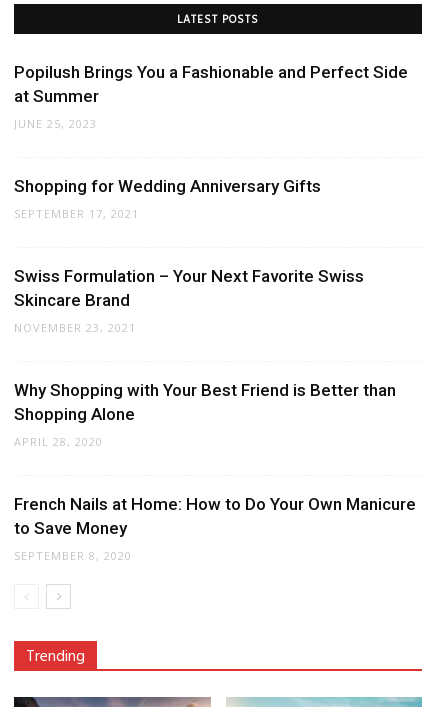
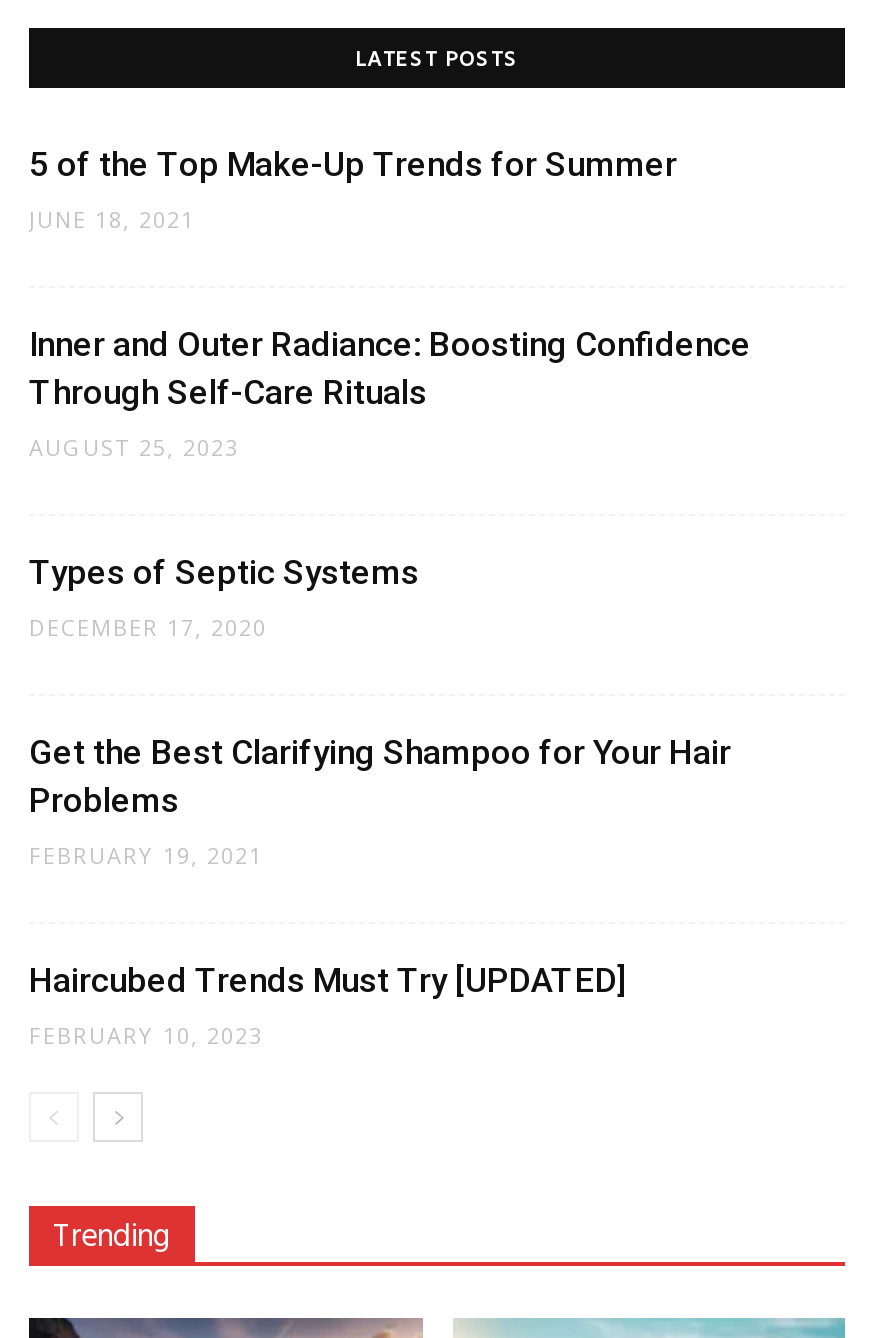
- Popilush Brings You a Fashionable and Perfect Side
- at Summer
+ 5 of the Top Make-Up Trends for Summer

- JUNE 25, 2023
+ JUNE 18, 2021

- Shopping for Wedding Anniversary Gifts
+ Inner and Outer Radiance: Boosting Confidence
+ Through Self-Care Rituals

- SEPTEMBER 17, 2021
+ AUGUST 25, 2023

- Swiss Formulation – Your Next Favorite Swiss
- Skincare Brand
+ Types of Septic Systems

- NOVEMBER 23, 2021
+ DECEMBER 17, 2020

- Why Shopping with Your Best Friend is Better than
- Shopping Alone
+ Get the Best Clarifying Shampoo for Your Hair
+ Problems

- APRIL 28, 2020
+ FEBRUARY 19, 2021

- French Nails at Home: How to Do Your Own Manicure
- to Save Money
+ Haircubed Trends Must Try [UPDATED]

- SEPTEMBER 8, 2020
+ FEBRUARY 10, 2023
